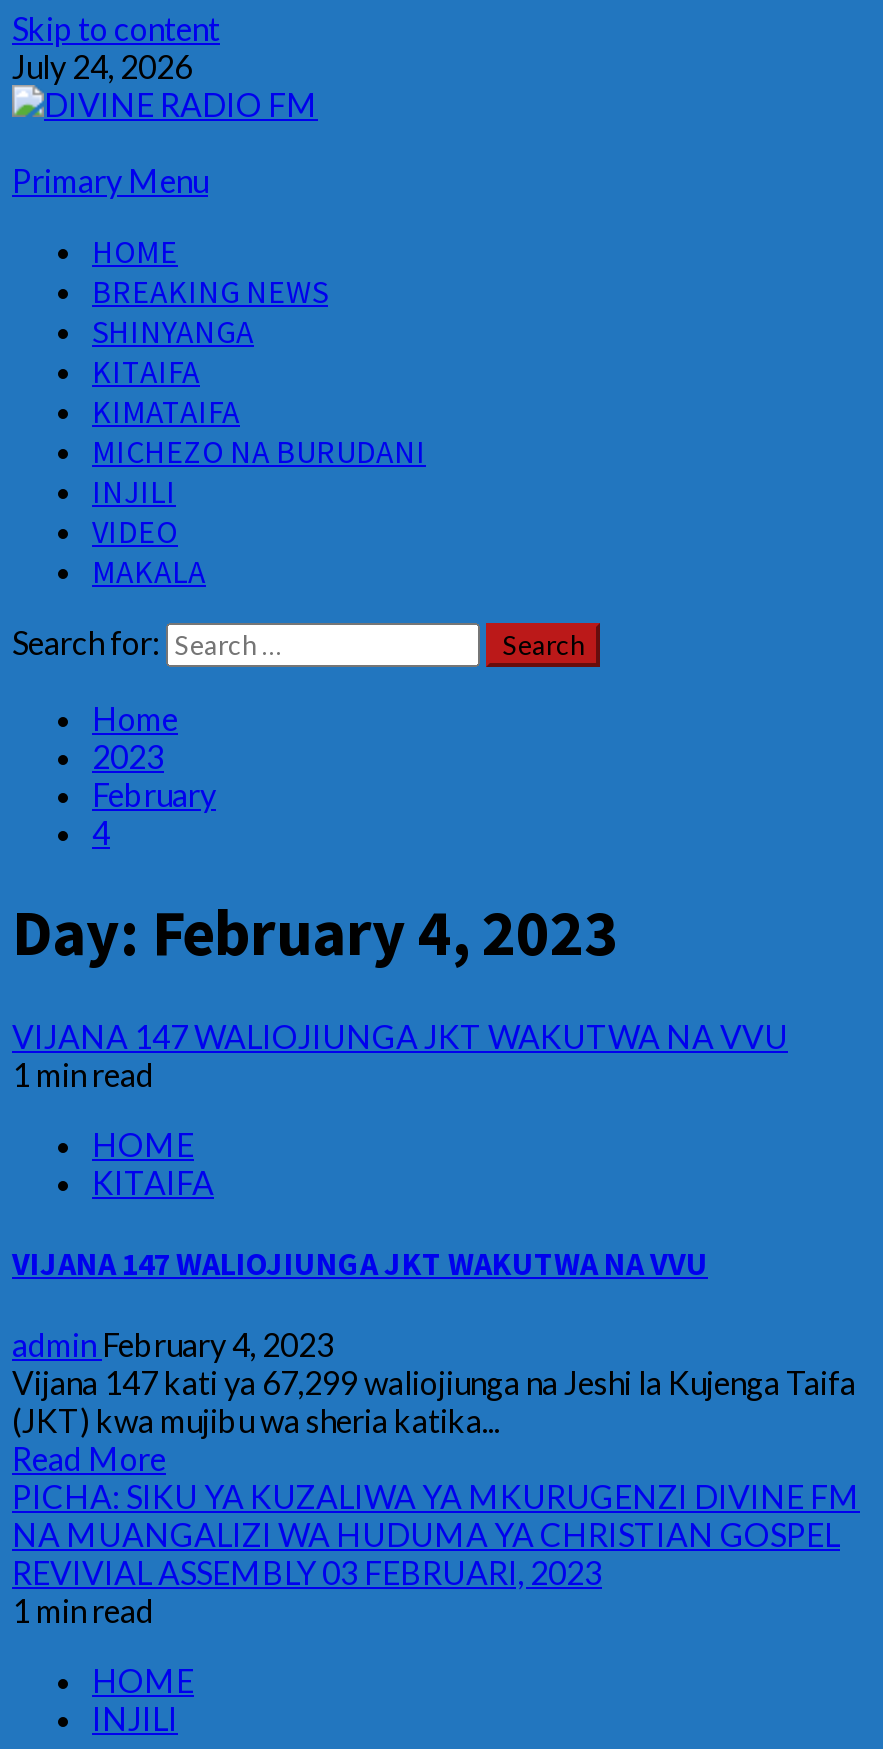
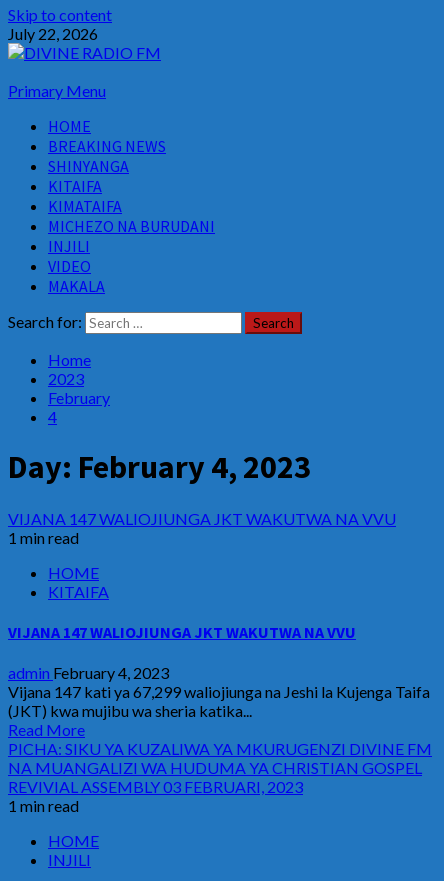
- July 24, 2026
+ July 22, 2026
